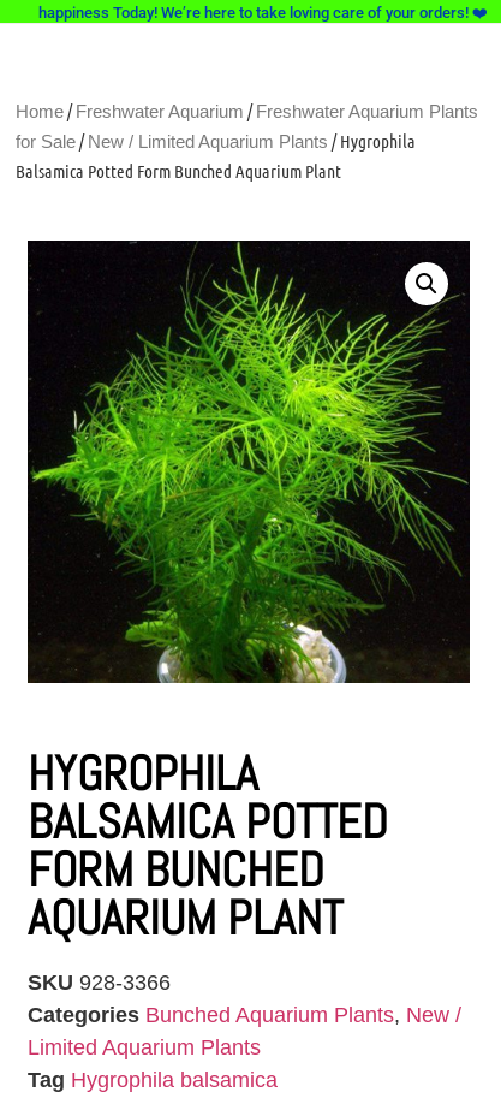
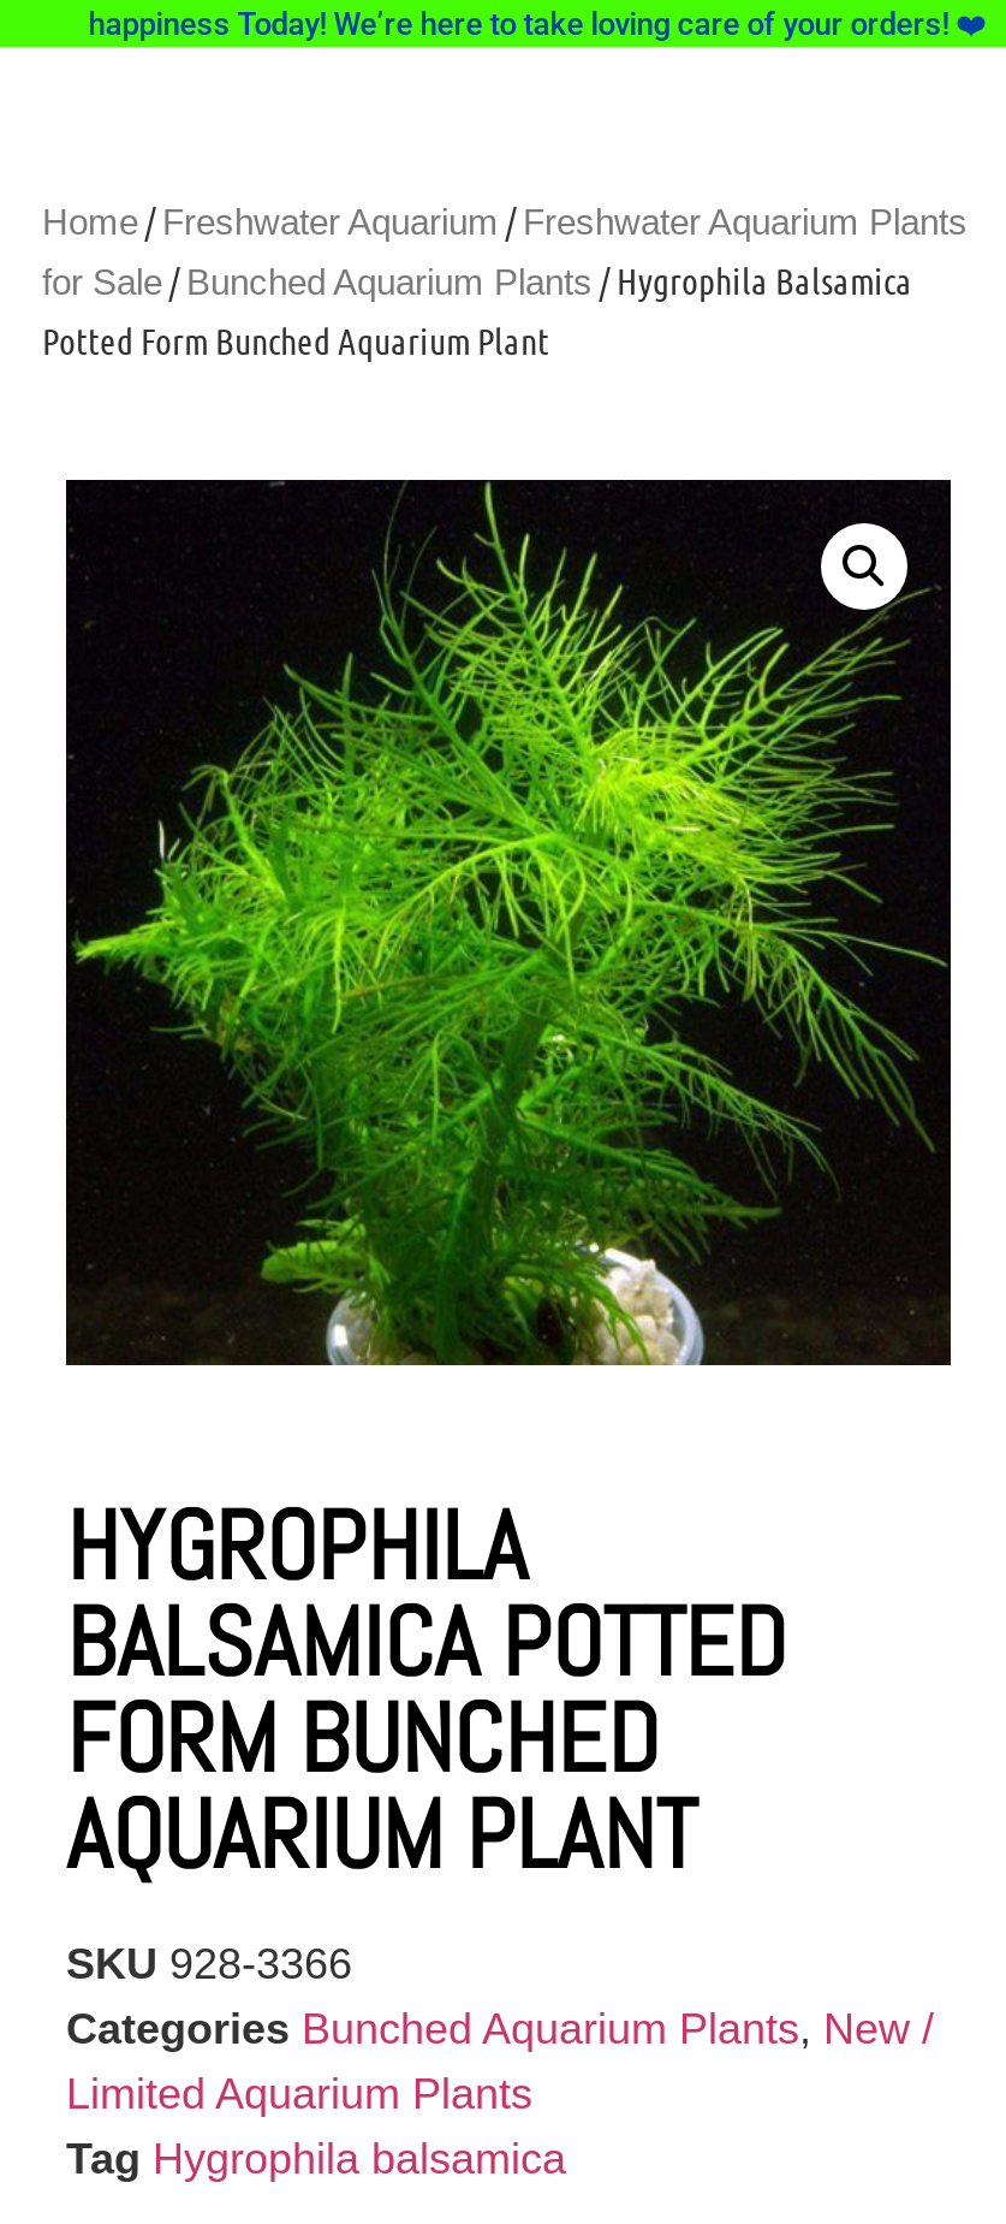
- for Sale / New / Limited Aquarium Plants / Hygrophila
- Balsamica Potted Form Bunched Aquarium Plant
+ for Sale / Bunched Aquarium Plants / Hygrophila Balsamica
+ Potted Form Bunched Aquarium Plant
